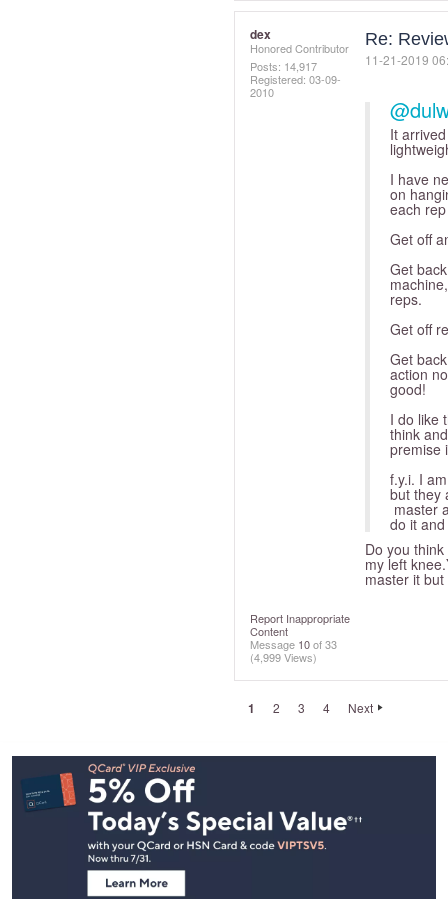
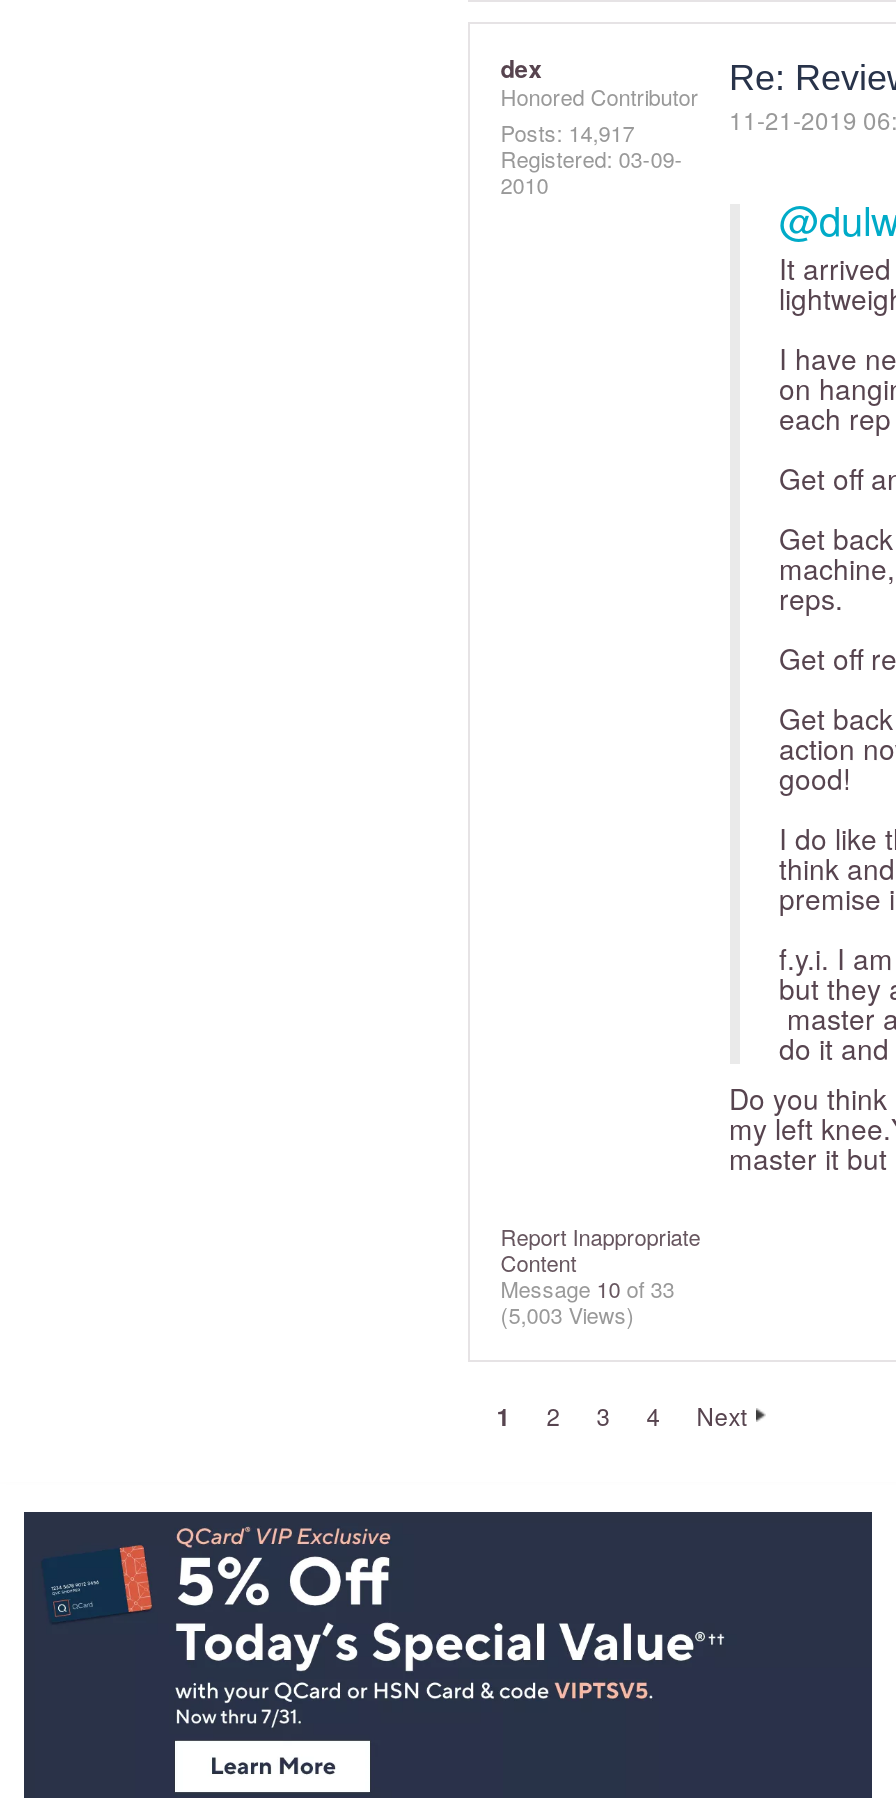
- (4,999 Views)
+ (5,003 Views)
